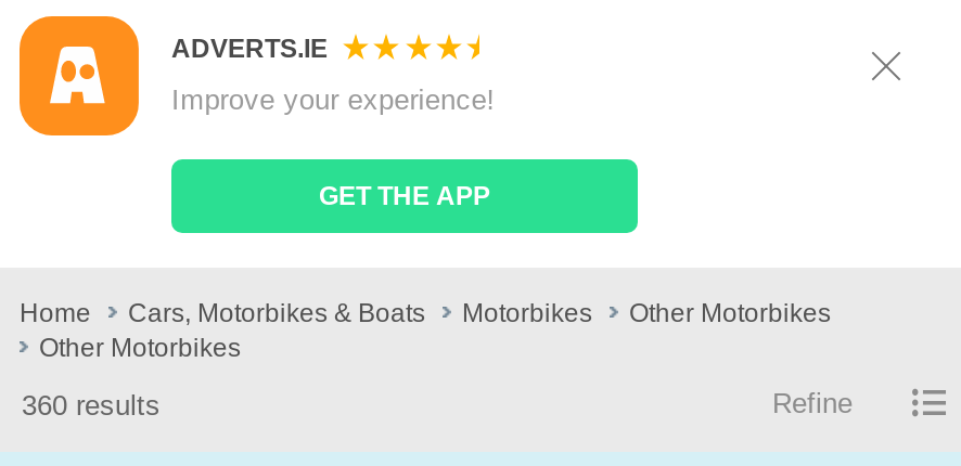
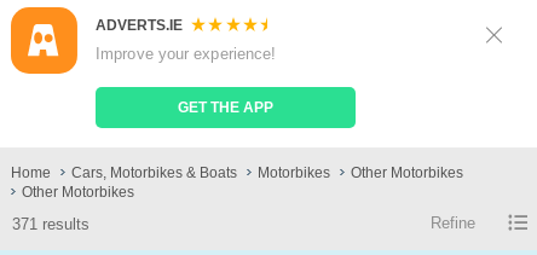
- 360 results
+ 371 results
